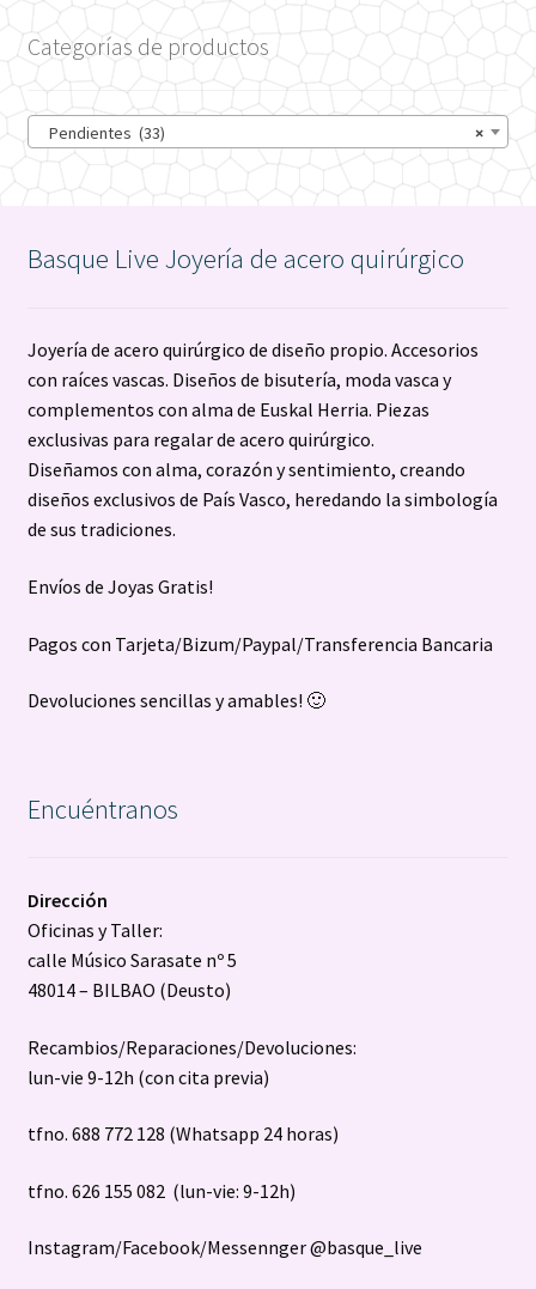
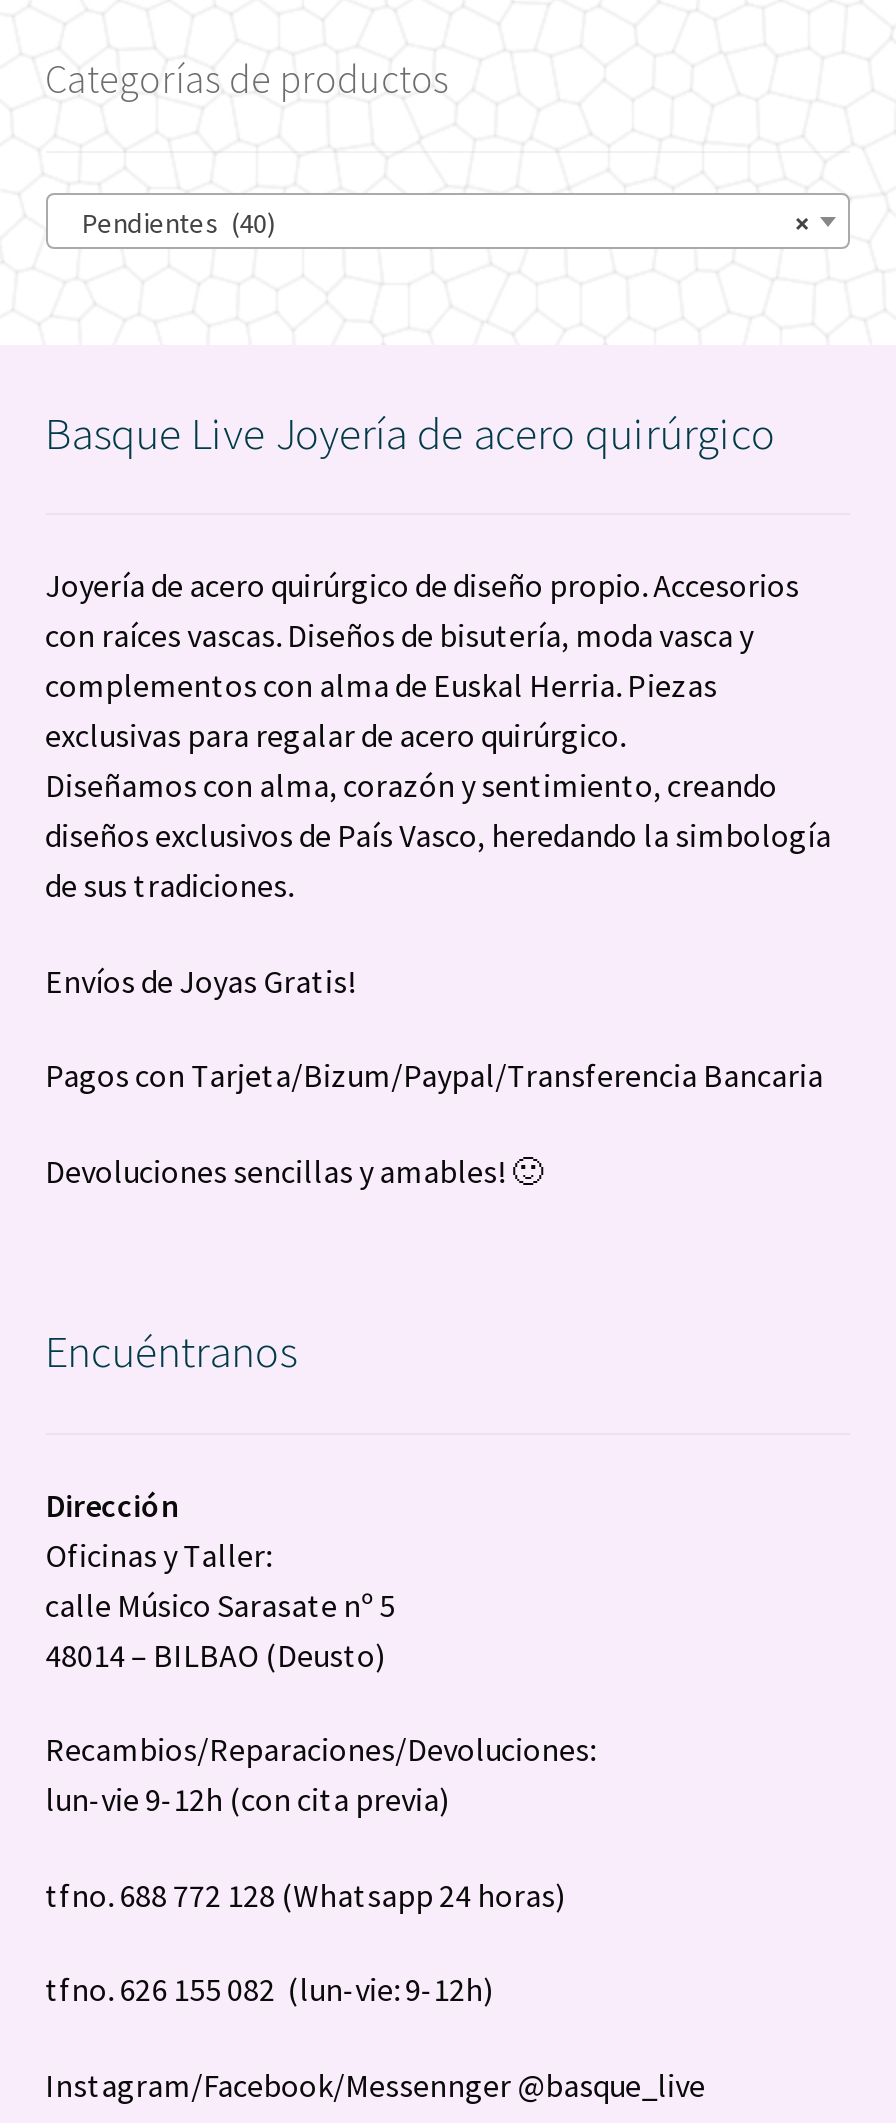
- Pendientes (33)
+ Pendientes (40)
